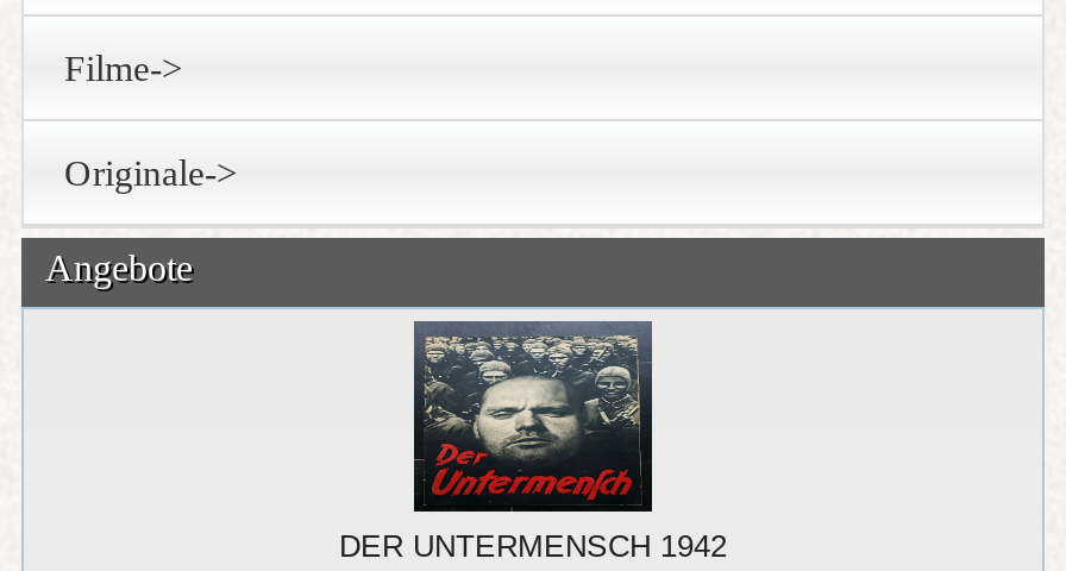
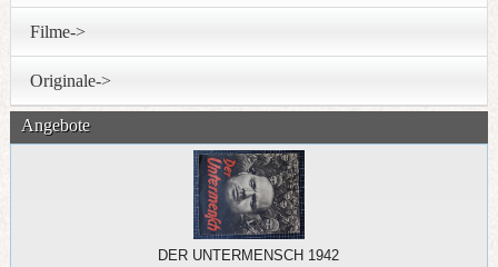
- [image]
+ [image]
